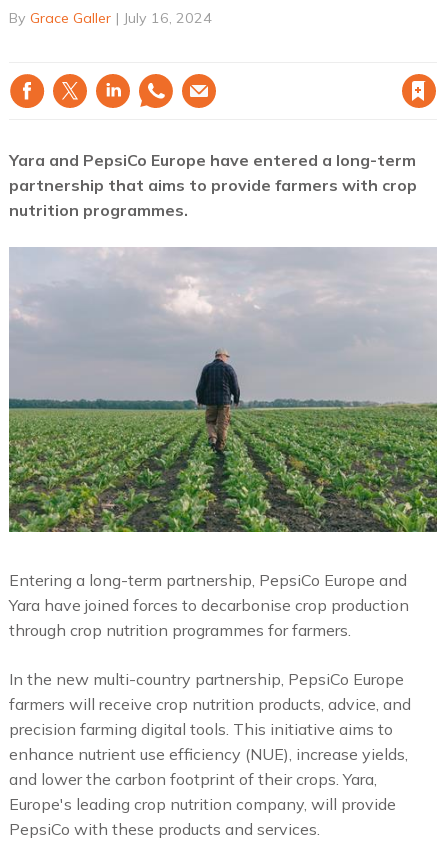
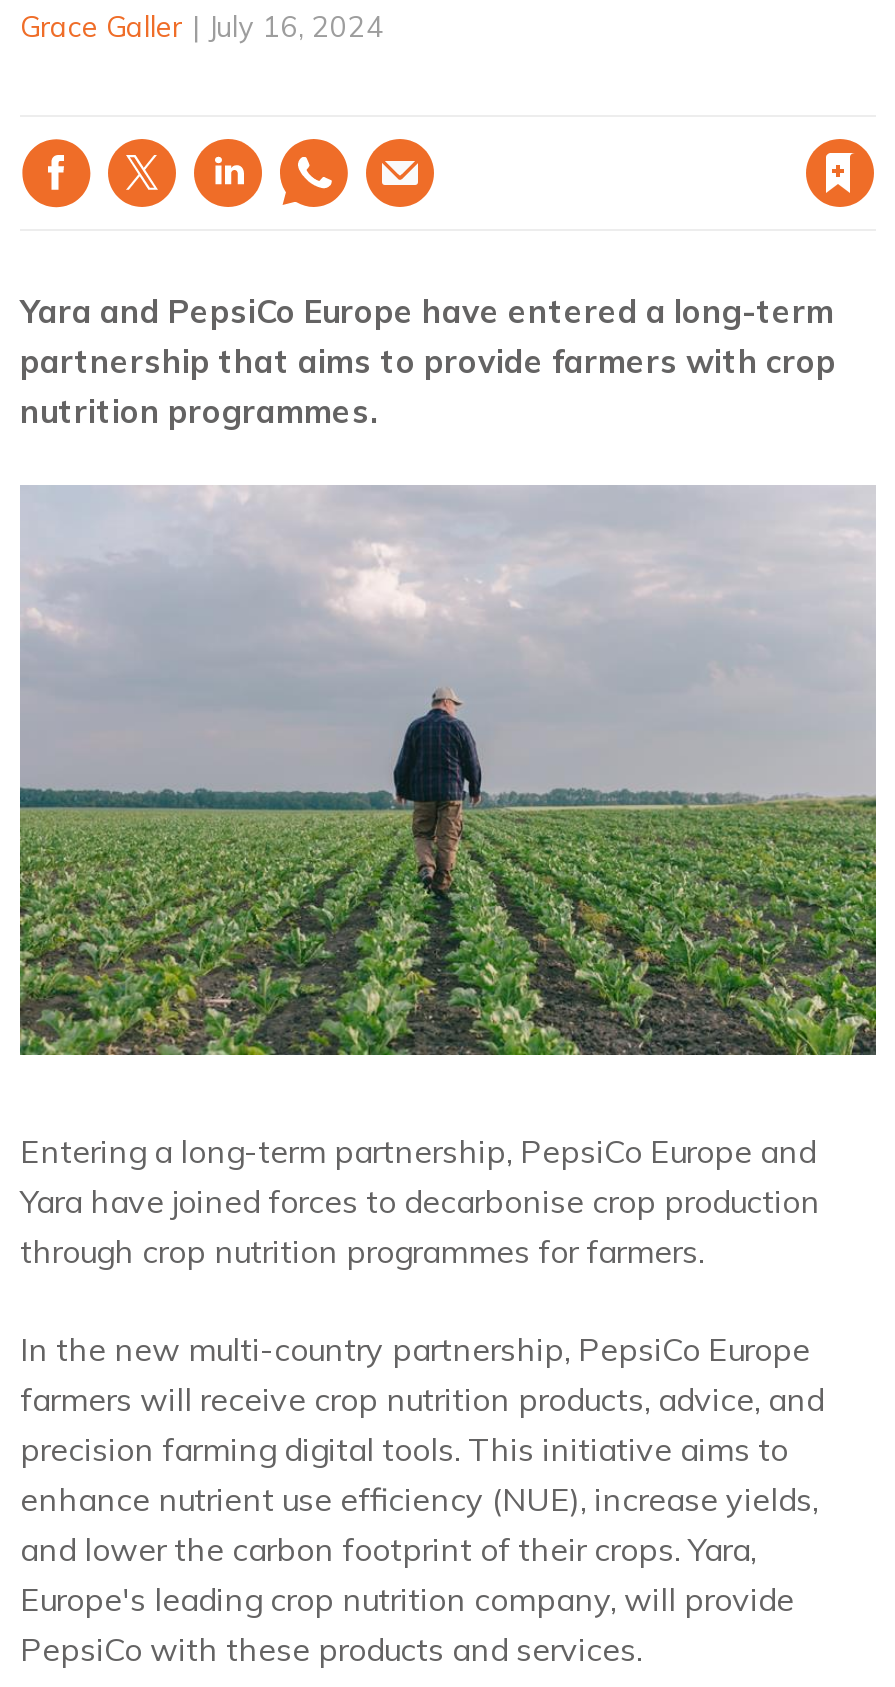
- By Grace Galler
+ Grace Galler
